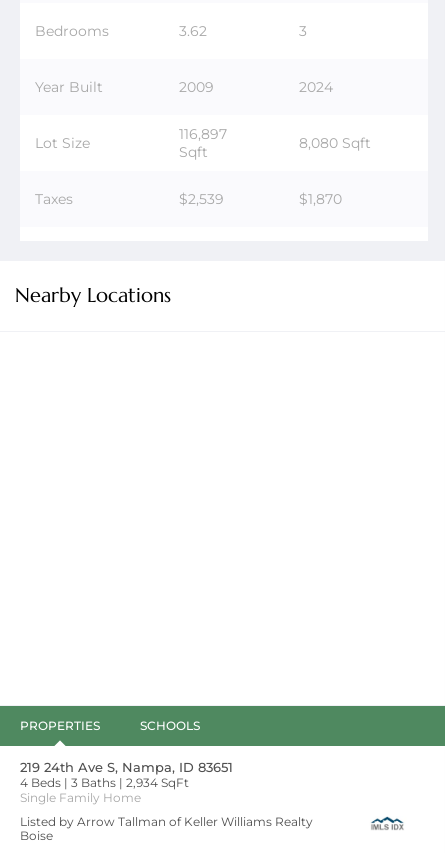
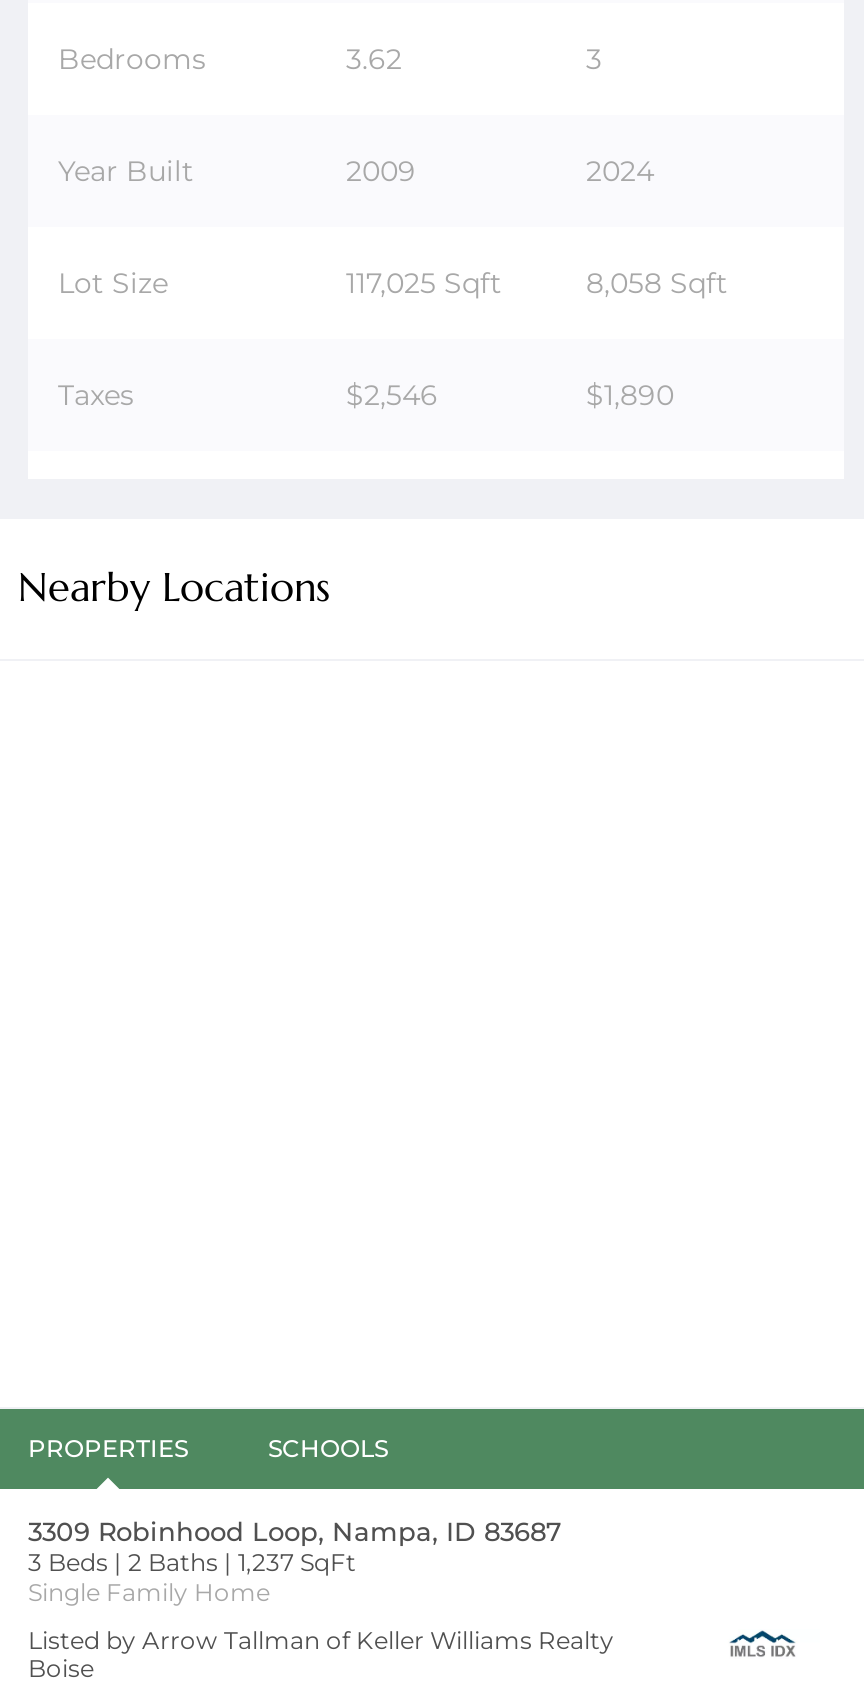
- 116,897
- Sqft
- 8,080 Sqft
+ 117,025 Sqft
+ 8,058 Sqft

- $2,539
+ $2,546

- $1,870
+ $1,890

- 219 24th Ave S, Nampa, ID 83651
- 4 Beds
- 3 Baths
- 2,934 SqFt
+ 3309 Robinhood Loop, Nampa, ID 83687
+ 3 Beds
+ 2 Baths
+ 1,237 SqFt
